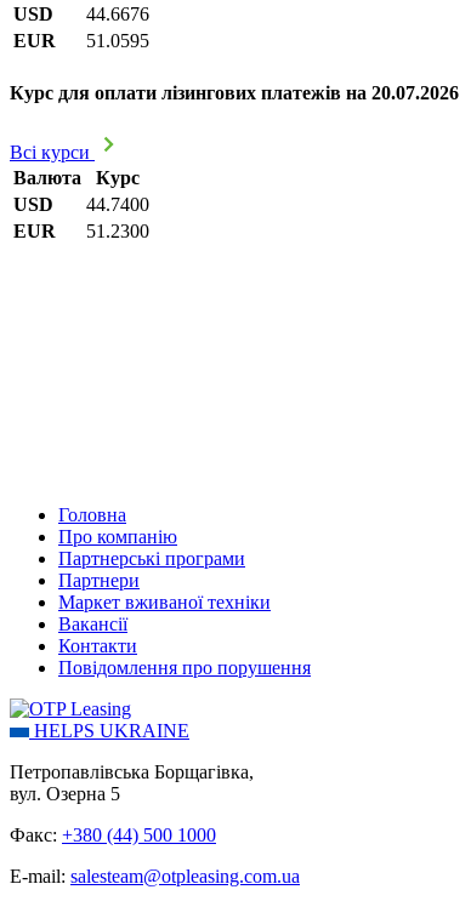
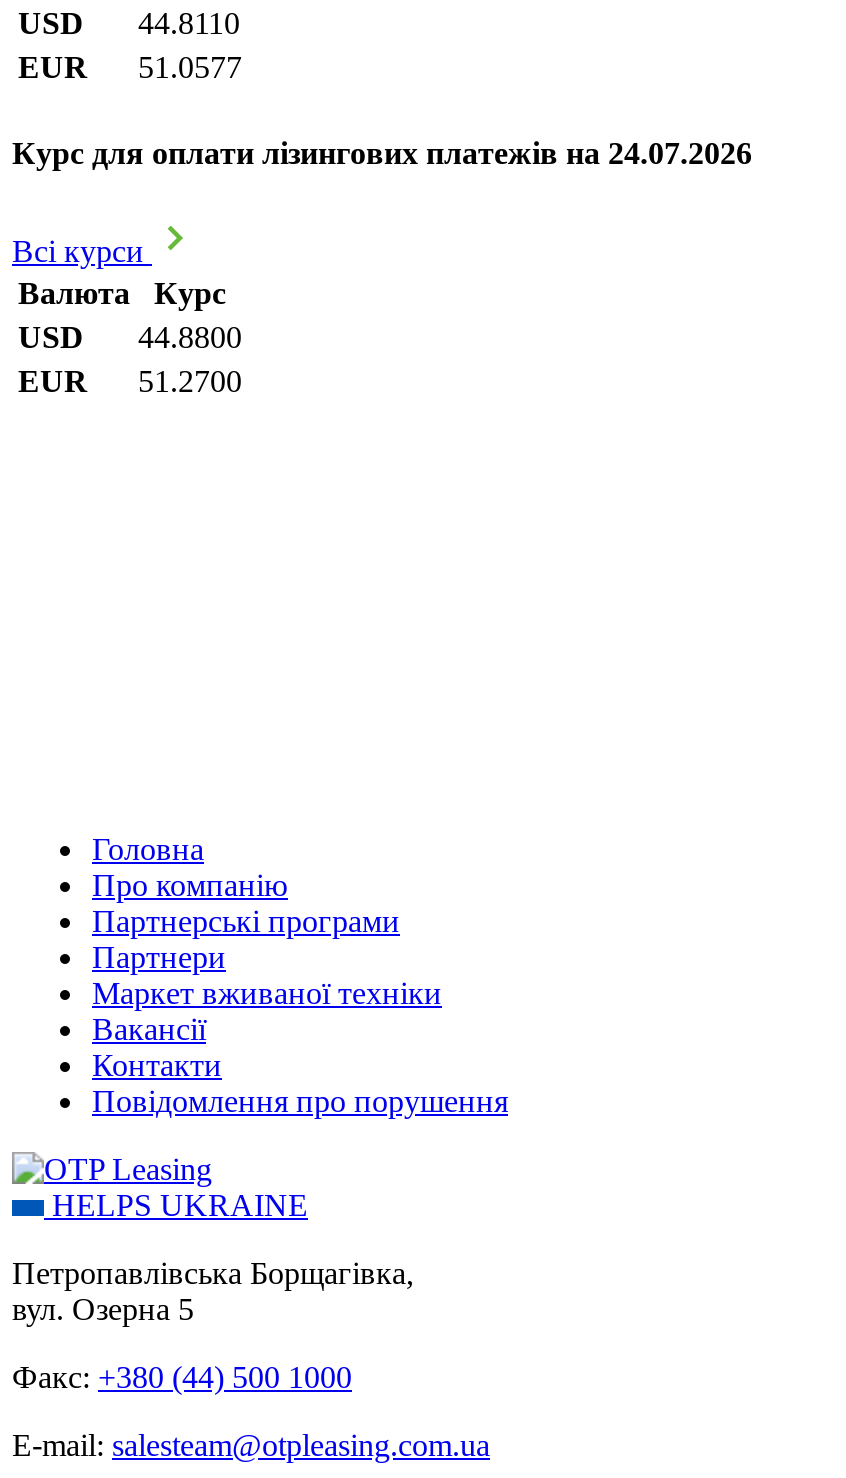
- USD 44.6676
+ USD 44.8110

- EUR 51.0595
+ EUR 51.0577

- Курс для оплати лізингових платежів на 20.07.2026
+ Курс для оплати лізингових платежів на 24.07.2026

- USD 44.7400
+ USD 44.8800

- EUR 51.2300
+ EUR 51.2700
